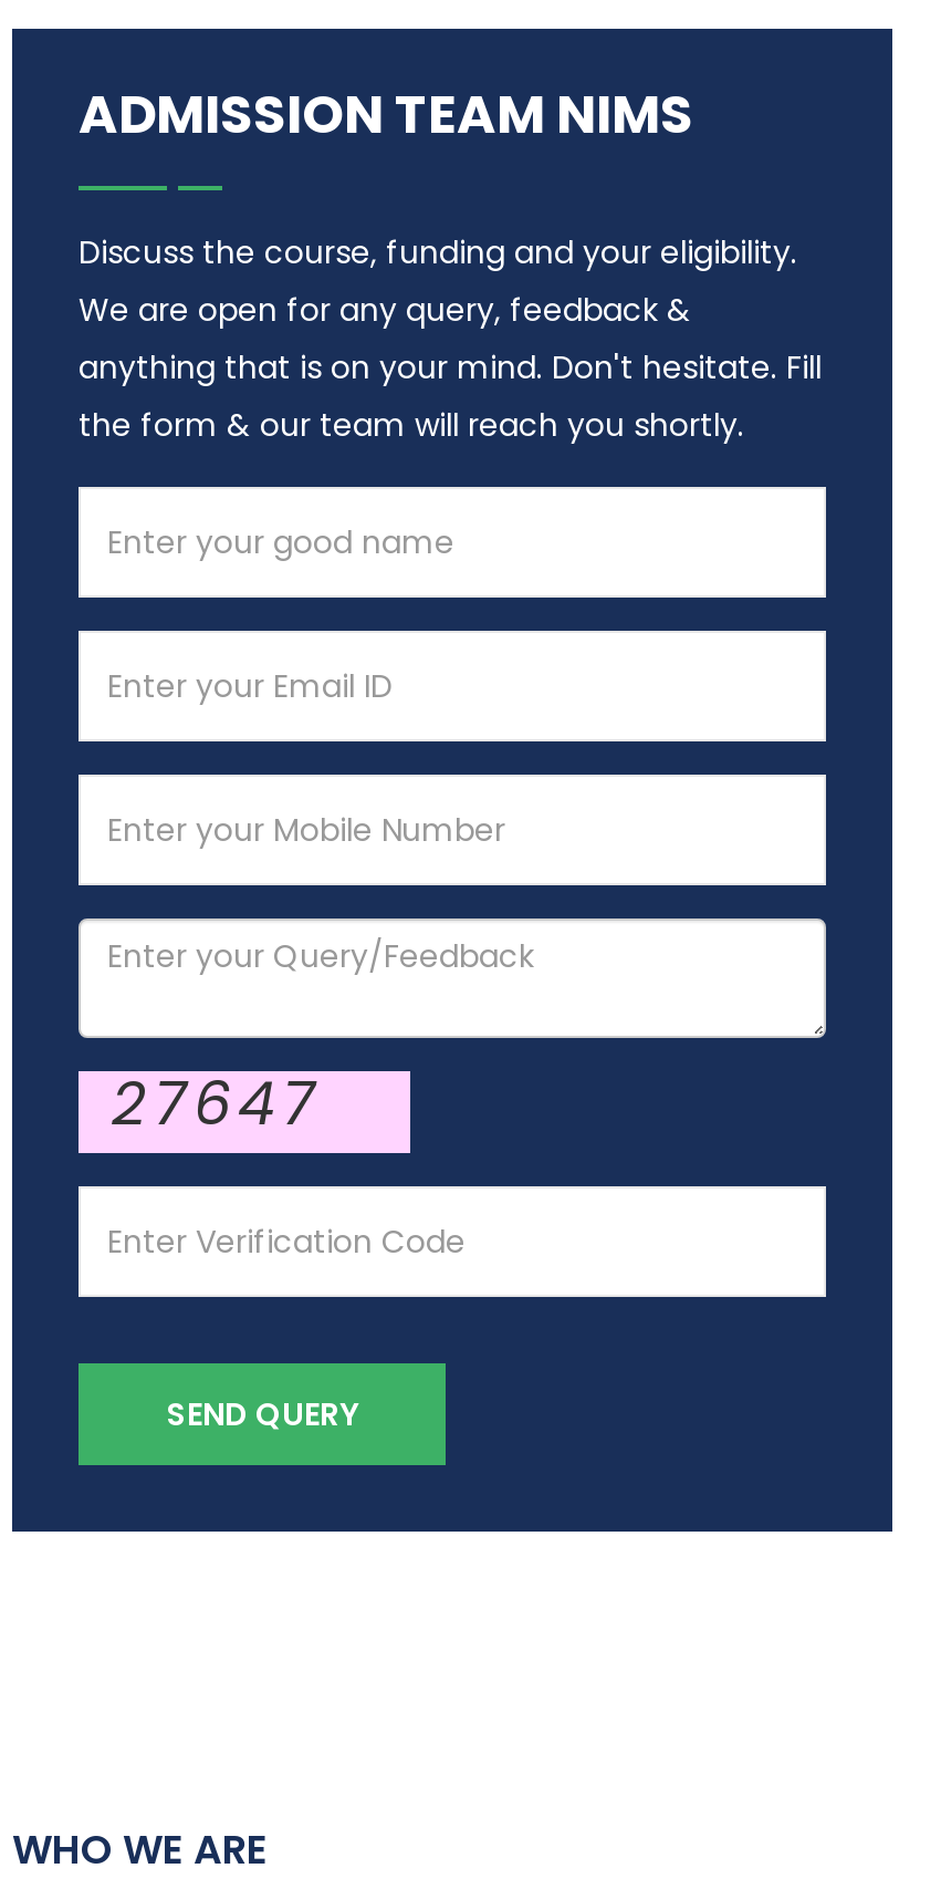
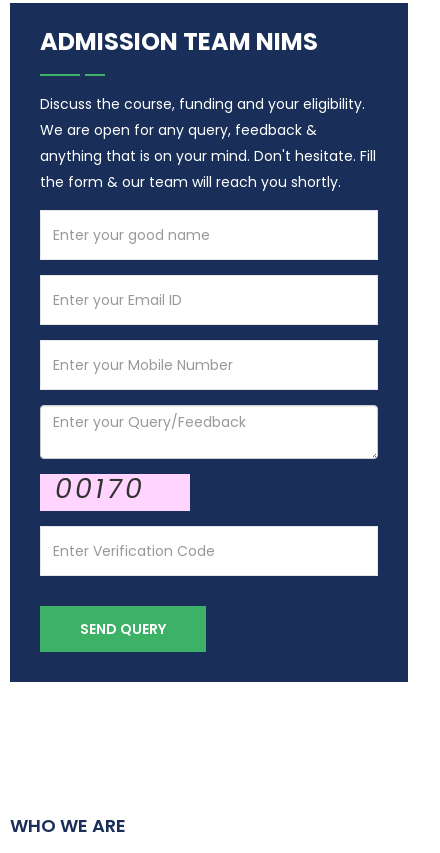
- 27647
+ 00170
